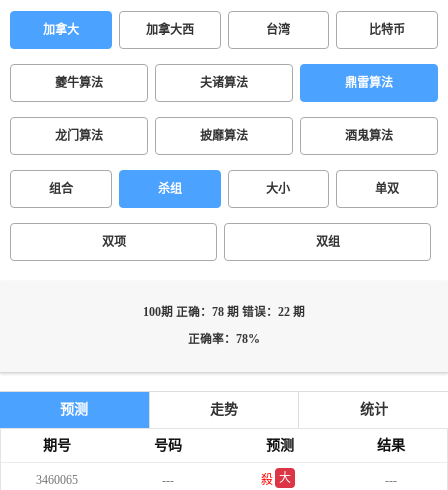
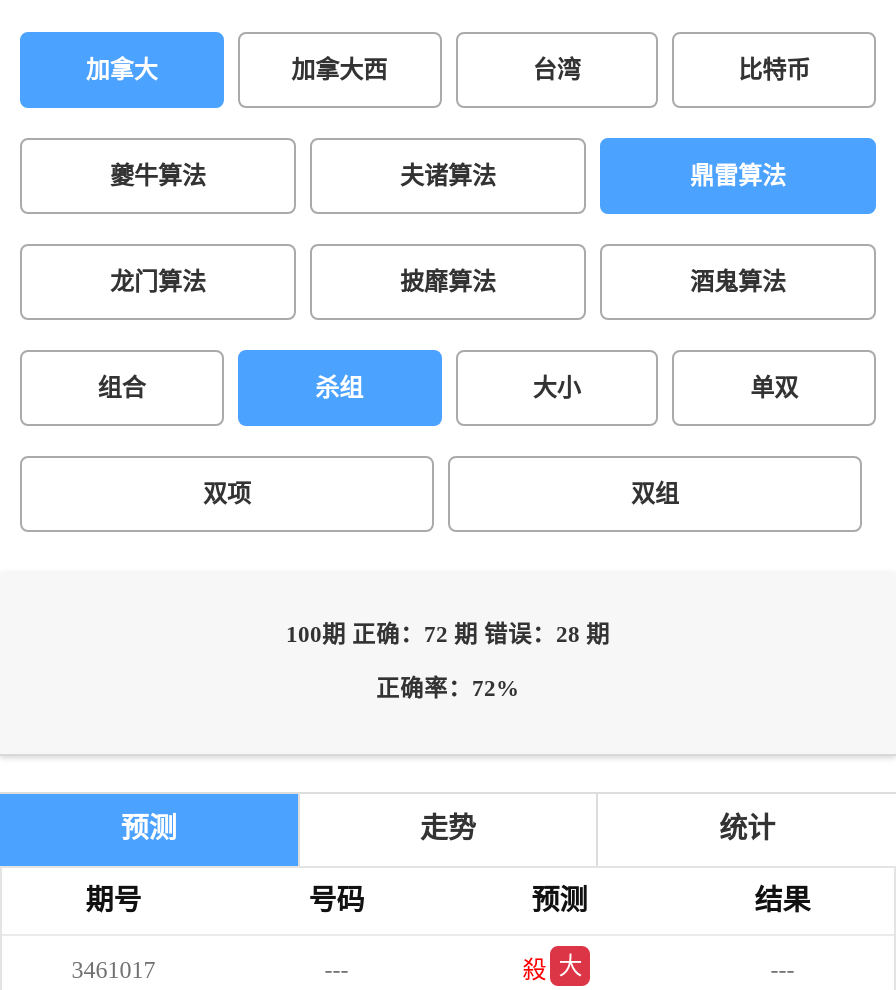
- 100期 正确：78 期 错误：22 期
+ 100期 正确：72 期 错误：28 期

- 正确率：78%
+ 正确率：72%

- 3460065
+ 3461017
